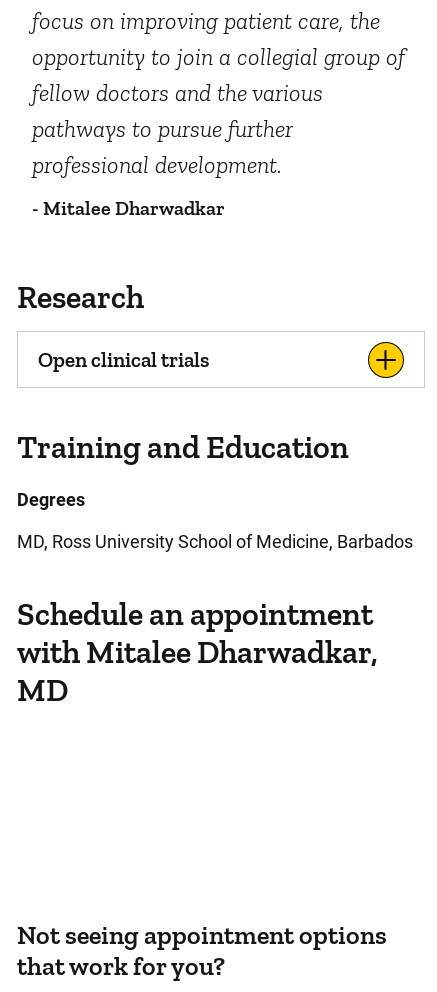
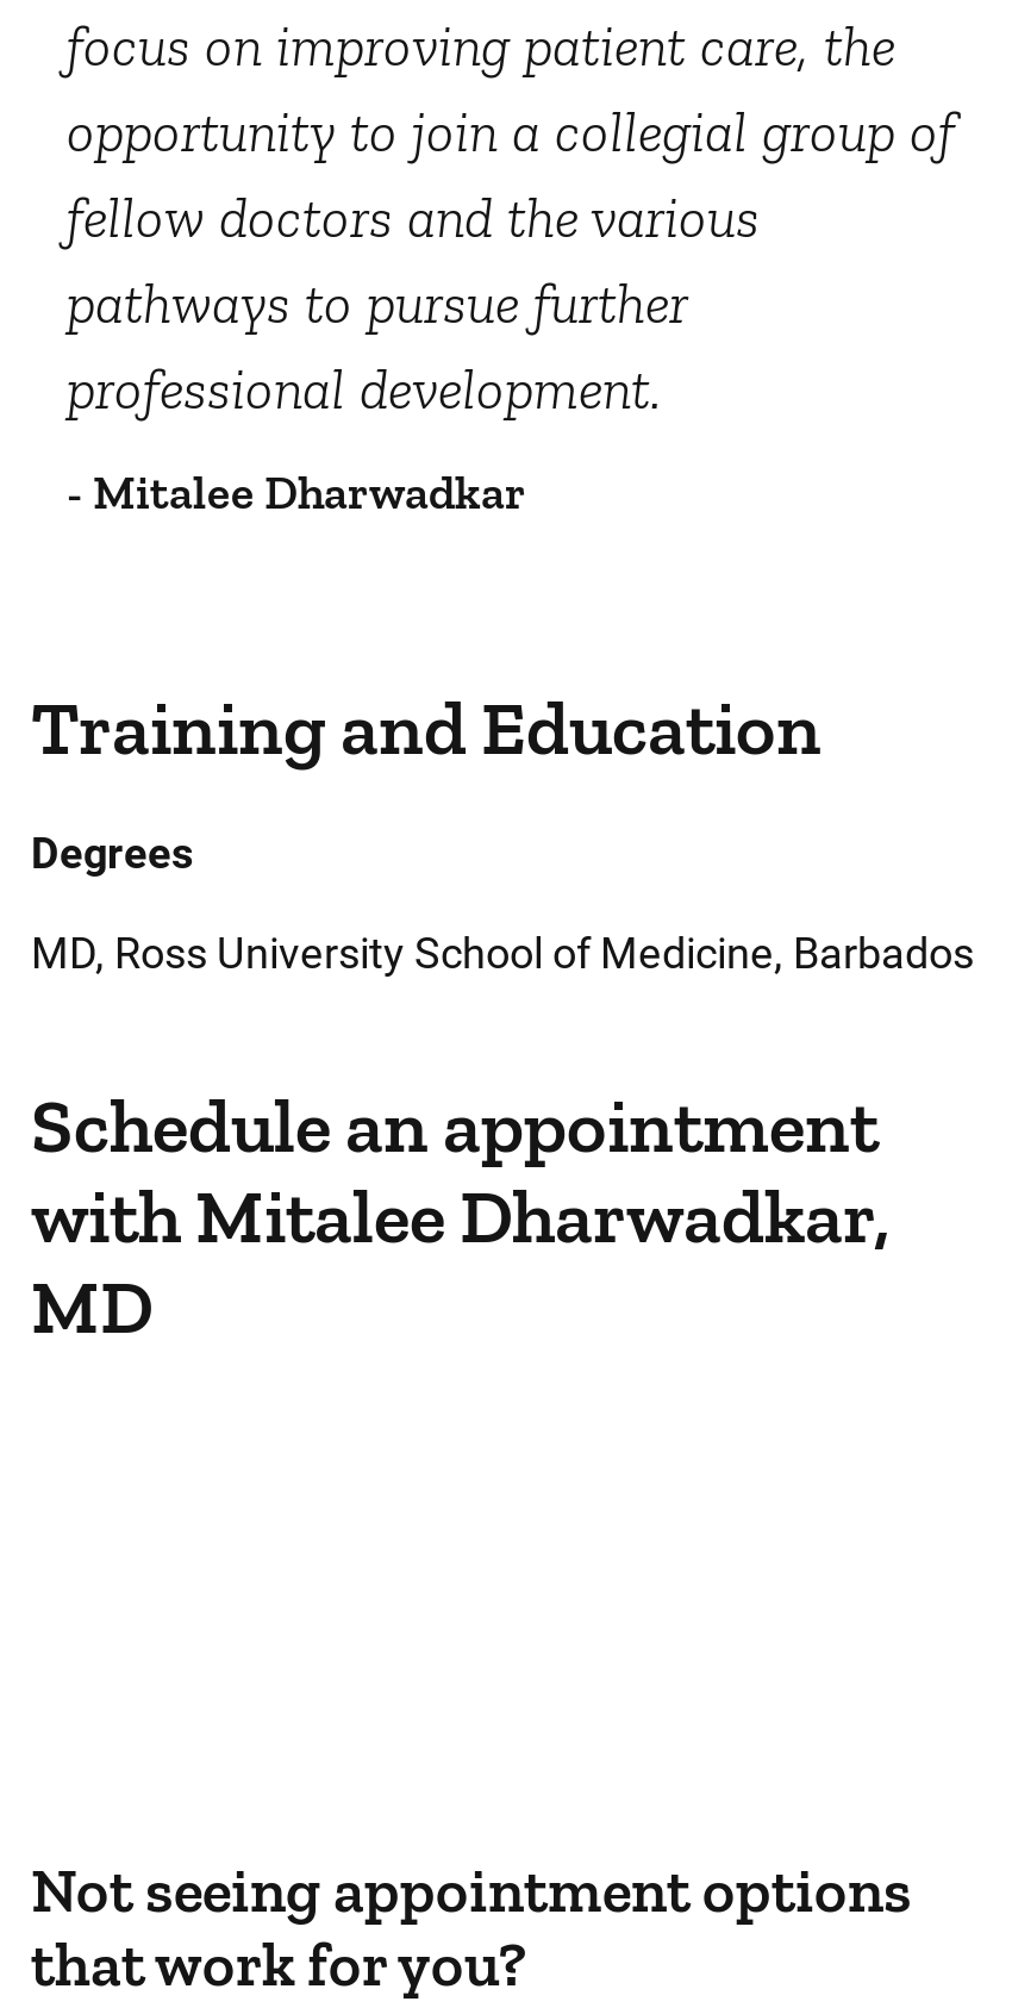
- Research
- Open clinical trials

- [image]
